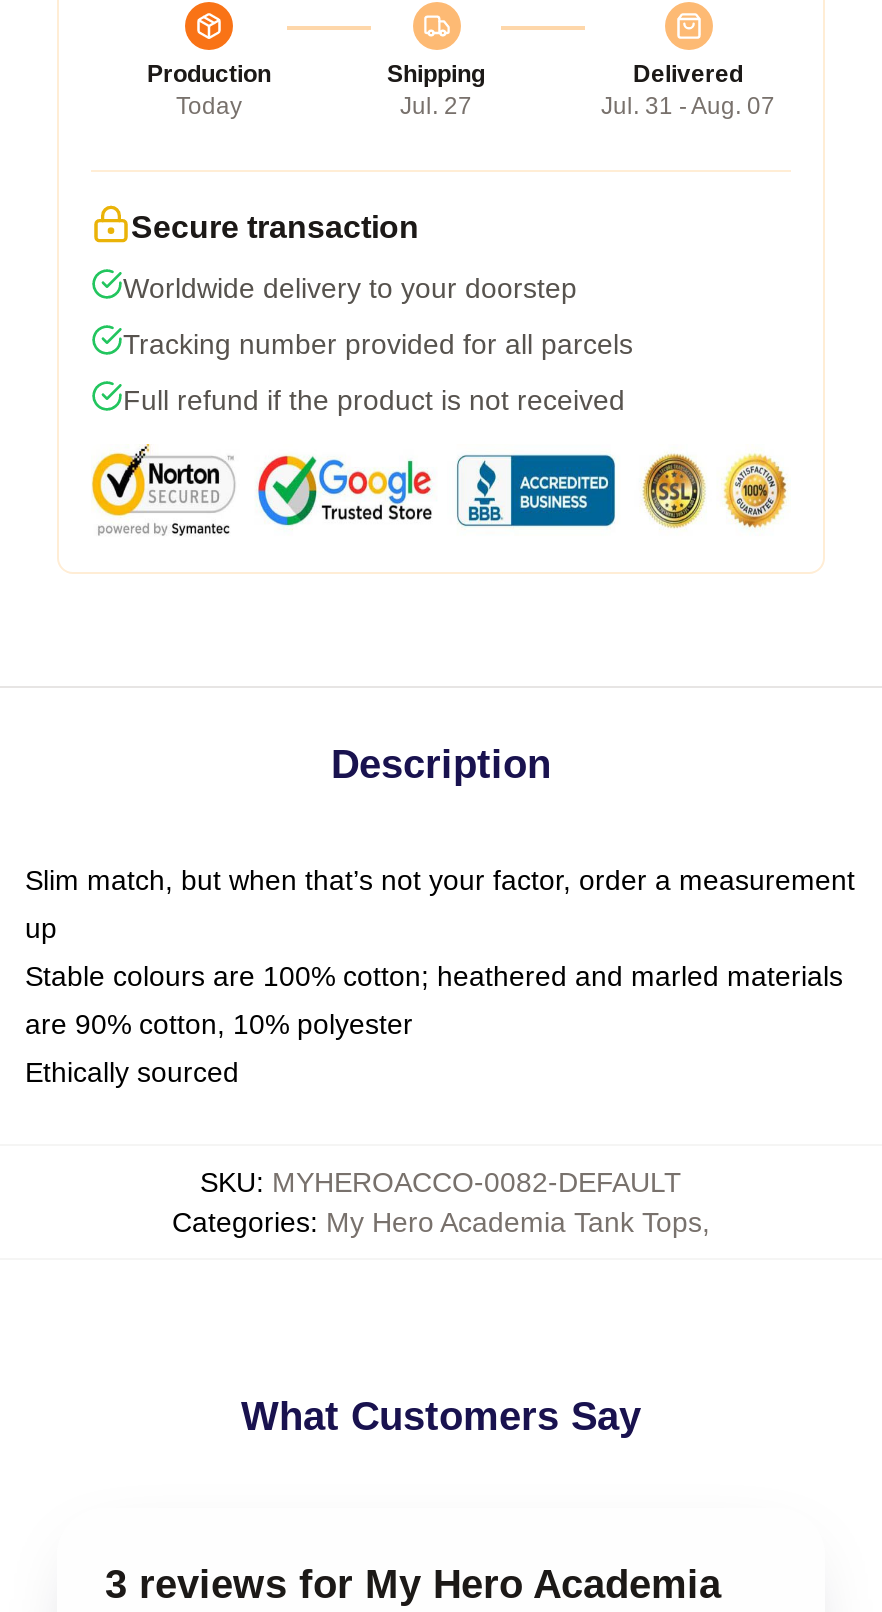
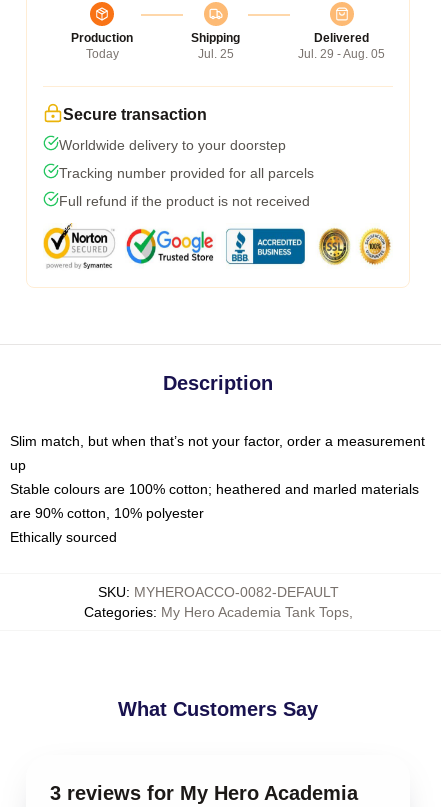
- Jul. 27
+ Jul. 25

- Jul. 31 - Aug. 07
+ Jul. 29 - Aug. 05
